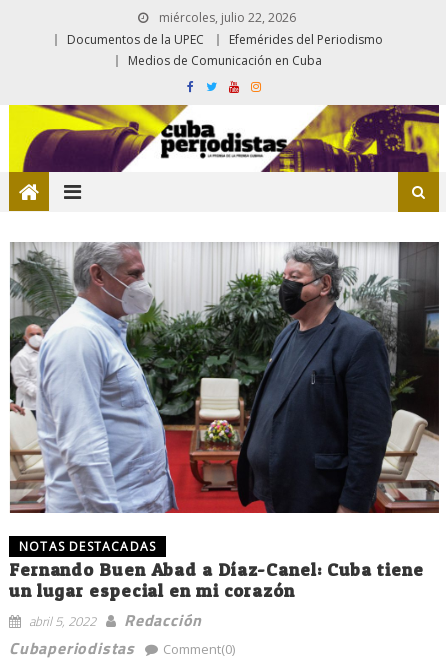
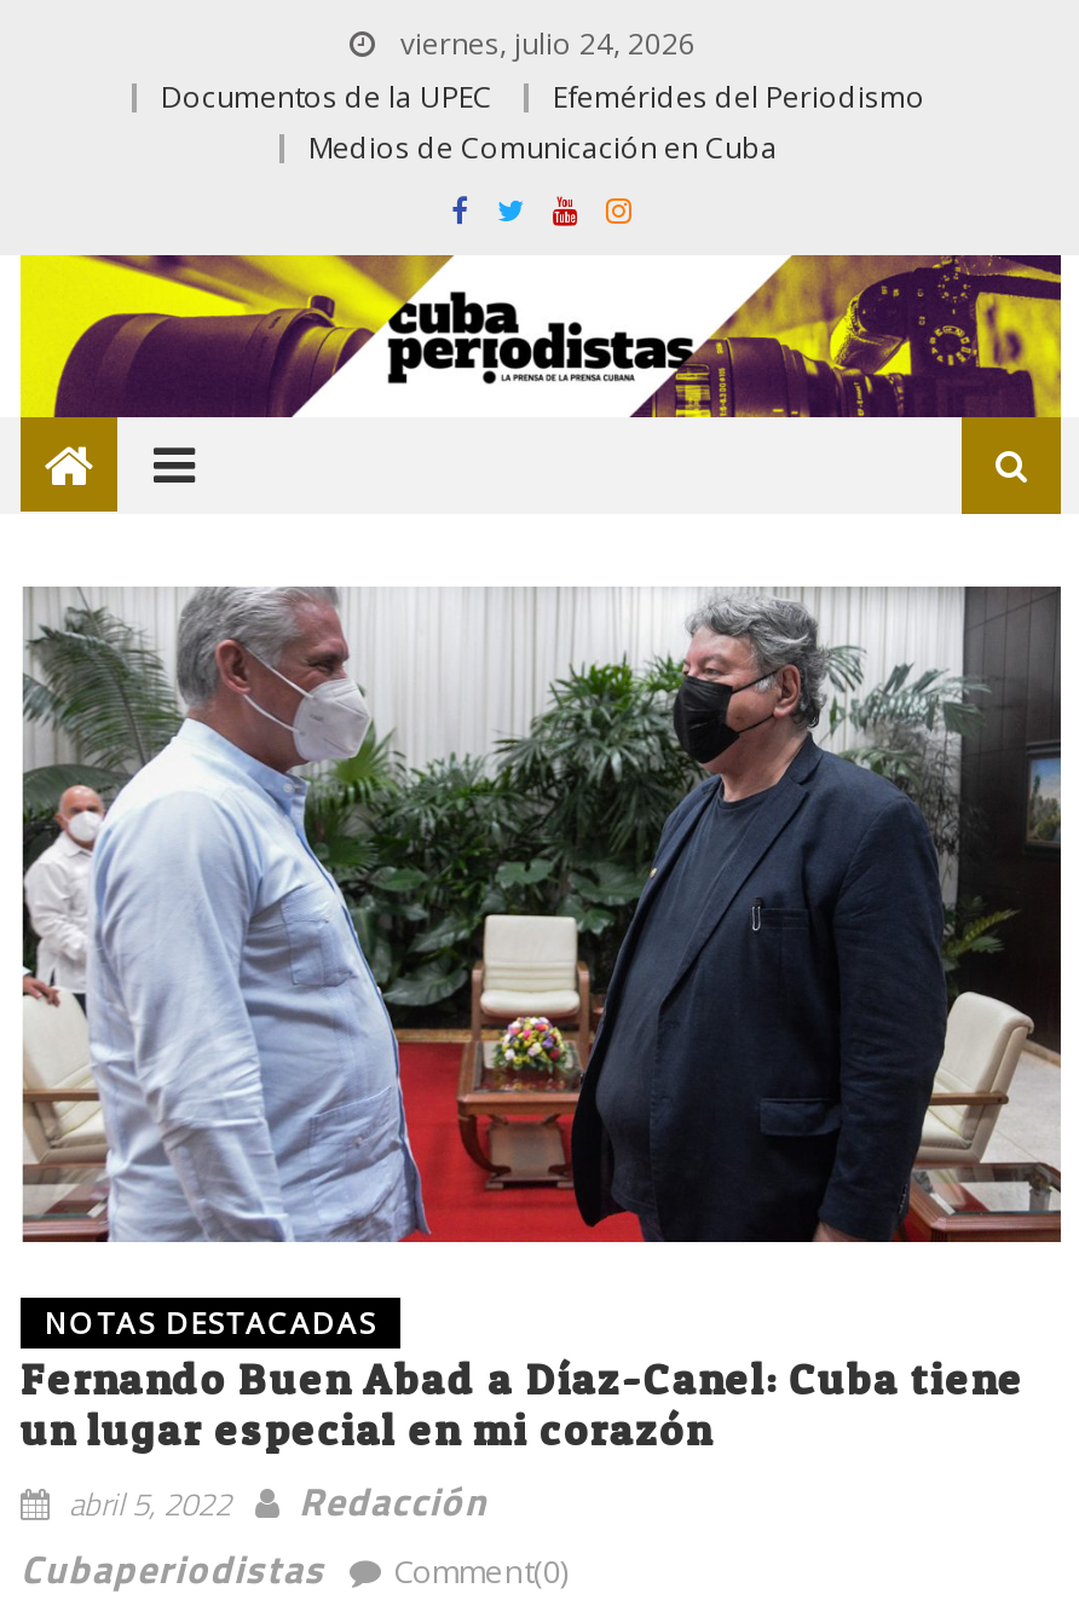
- miércoles, julio 22, 2026
+ viernes, julio 24, 2026
